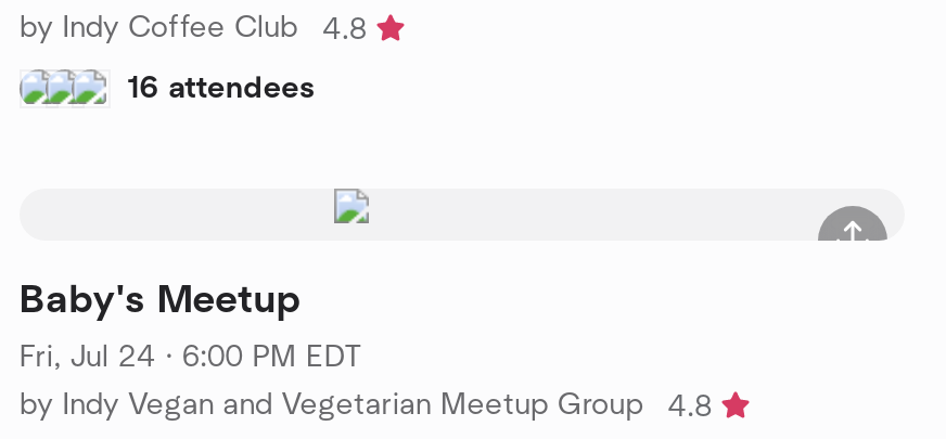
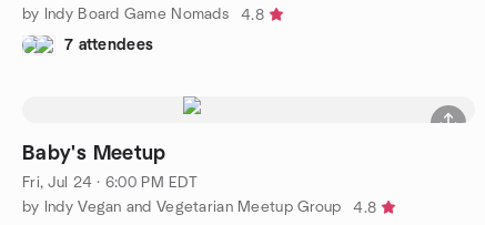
- by Indy Coffee Club
+ by Indy Board Game Nomads

- 16 attendees
+ 7 attendees
